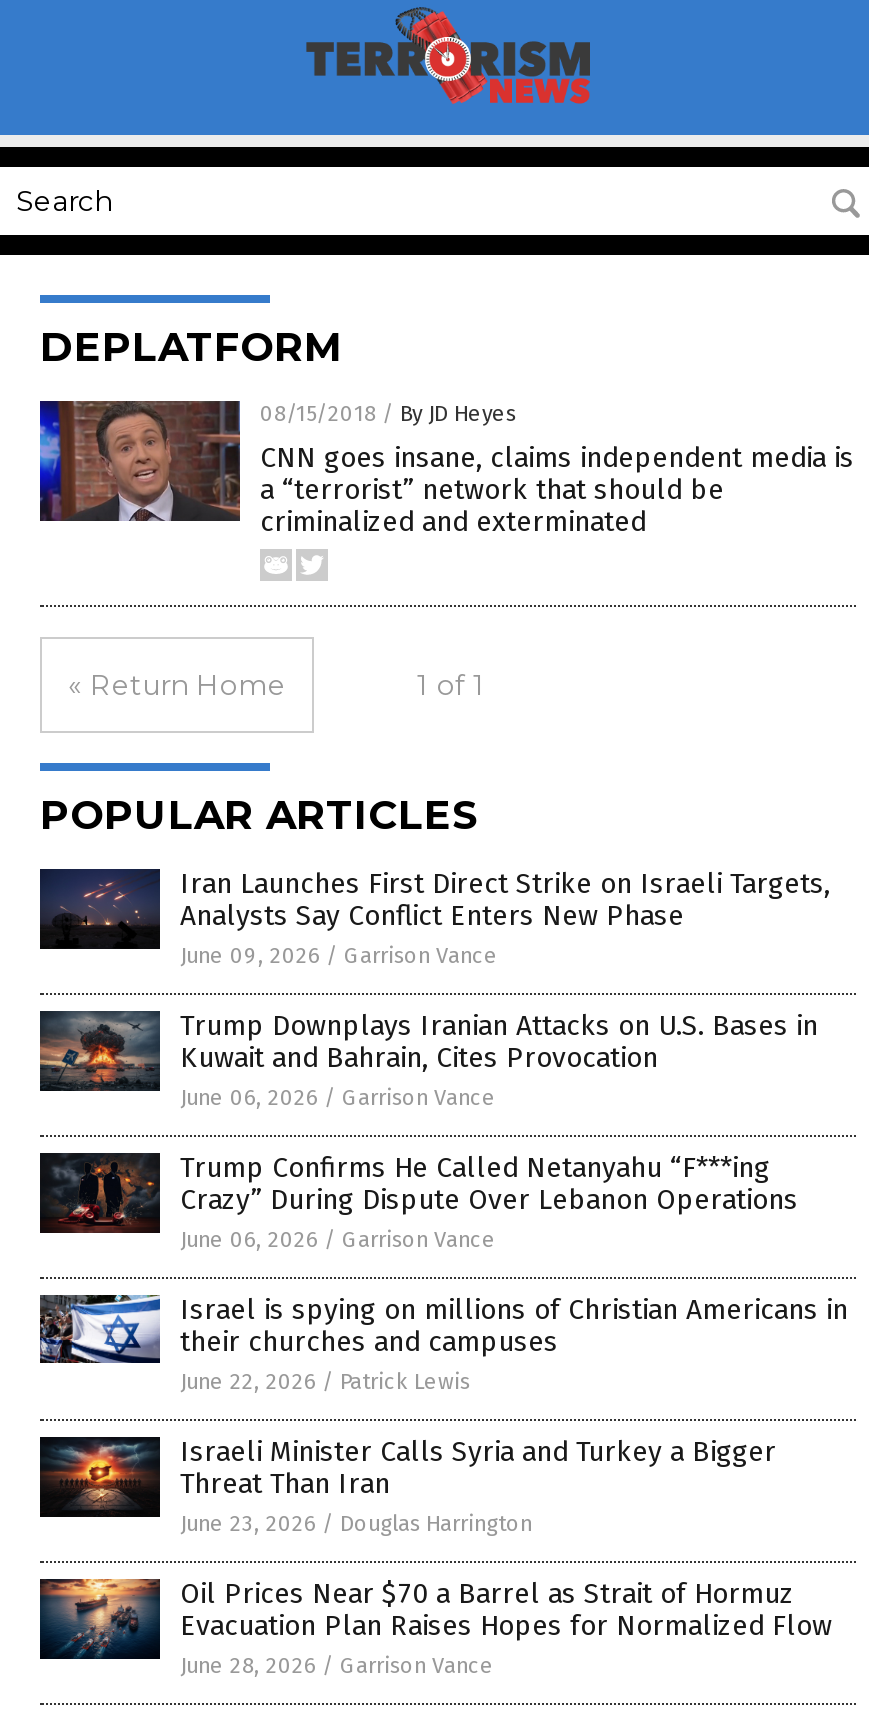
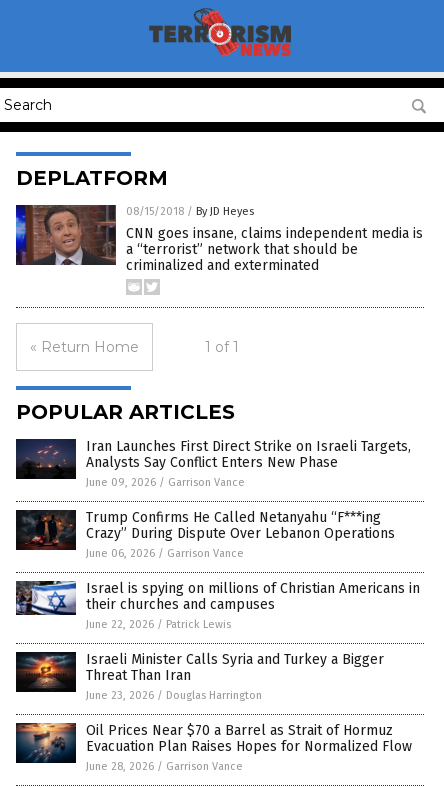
- [image]
- Trump Downplays Iranian Attacks on U.S. Bases in
- Kuwait and Bahrain, Cites Provocation
- June 06, 2026 / Garrison Vance
